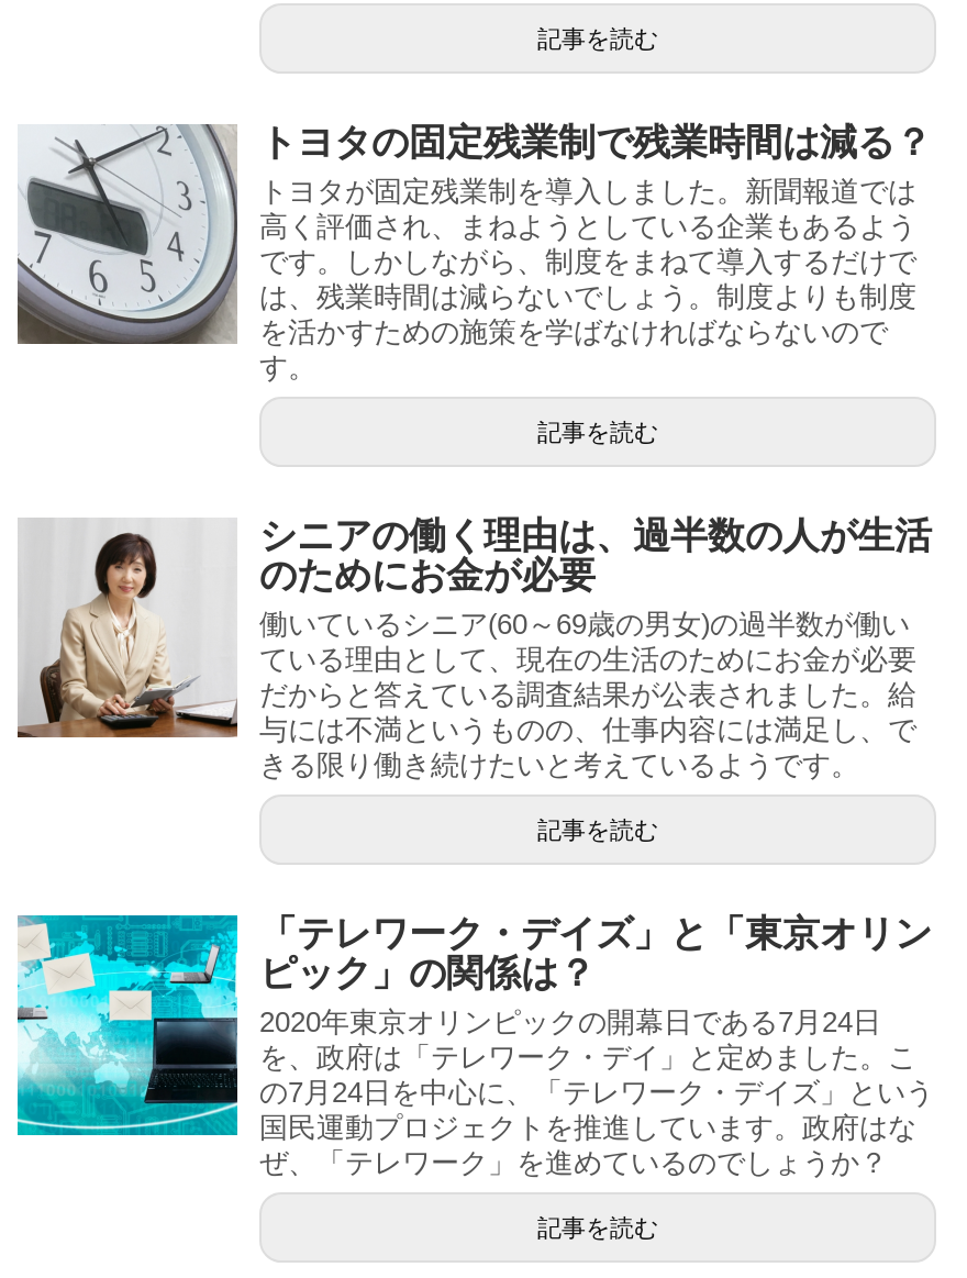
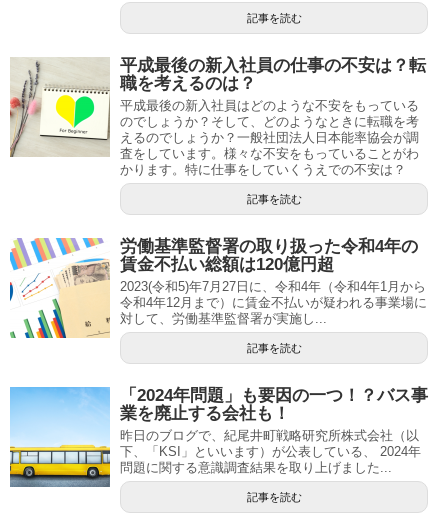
- [image]
- トヨタの固定残業制で残業時間は減る？
- トヨタが固定残業制を導入しました。新聞報道では
- 高く評価され、まねようとしている企業もあるよう
- です。しかしながら、制度をまねて導入するだけで
- は、残業時間は減らないでしょう。制度よりも制度
- を活かすための施策を学ばなければならないので
- す。
+ [image]
+ 平成最後の新入社員の仕事の不安は？転
+ 職を考えるのは？
+ 平成最後の新入社員はどのような不安をもっている
+ のでしょうか？そして、どのようなときに転職を考
+ えるのでしょうか？一般社団法人日本能率協会が調
+ 査をしています。様々な不安をもっていることがわ
+ かります。特に仕事をしていくうえでの不安は？

- [image]
- シニアの働く理由は、過半数の人が生活
- のためにお金が必要
- 働いているシニア(60～69歳の男女)の過半数が働い
- ている理由として、現在の生活のためにお金が必要
- だからと答えている調査結果が公表されました。給
- 与には不満というものの、仕事内容には満足し、で
- きる限り働き続けたいと考えているようです。
+ [image]
+ 労働基準監督署の取り扱った令和4年の
+ 賃金不払い総額は120億円超
+ 2023(令和5)年7月27日に、令和4年（令和4年1月から
+ 令和4年12月まで）に賃金不払いが疑われる事業場に
+ 対して、労働基準監督署が実施し...

- [image]
- 「テレワーク・デイズ」と「東京オリン
- ピック」の関係は？
- 2020年東京オリンピックの開幕日である7月24日
- を、政府は「テレワーク・デイ」と定めました。こ
- の7月24日を中心に、「テレワーク・デイズ」という
- 国民運動プロジェクトを推進しています。政府はな
- ぜ、「テレワーク」を進めているのでしょうか？
+ [image]
+ 「2024年問題」も要因の一つ！？バス事
+ 業を廃止する会社も！
+ 昨日のブログで、紀尾井町戦略研究所株式会社（以
+ 下、「KSI」といいます）が公表している、 2024年
+ 問題に関する意識調査結果を取り上げました...
